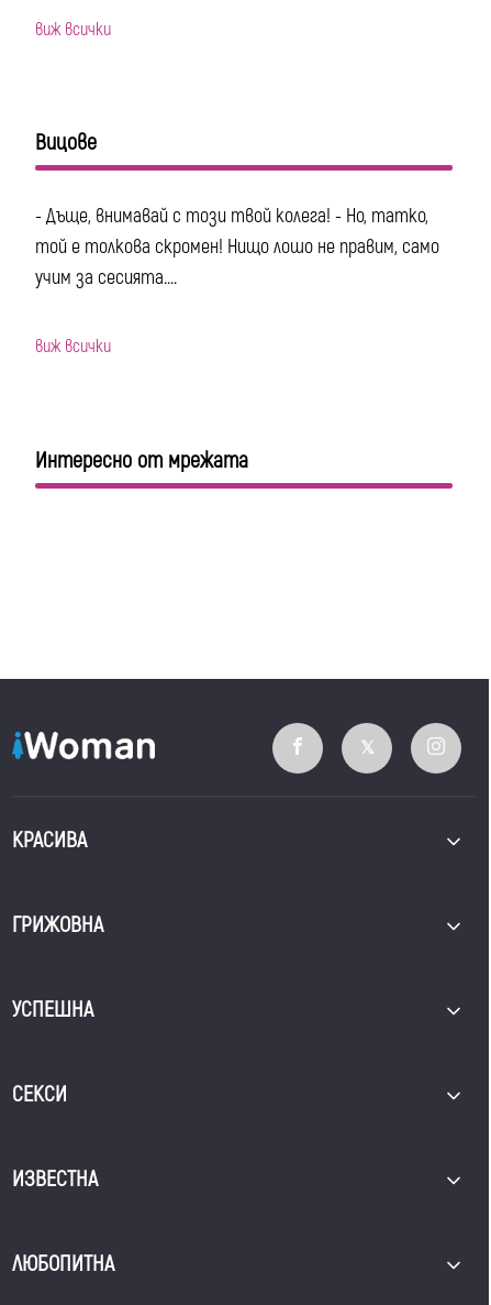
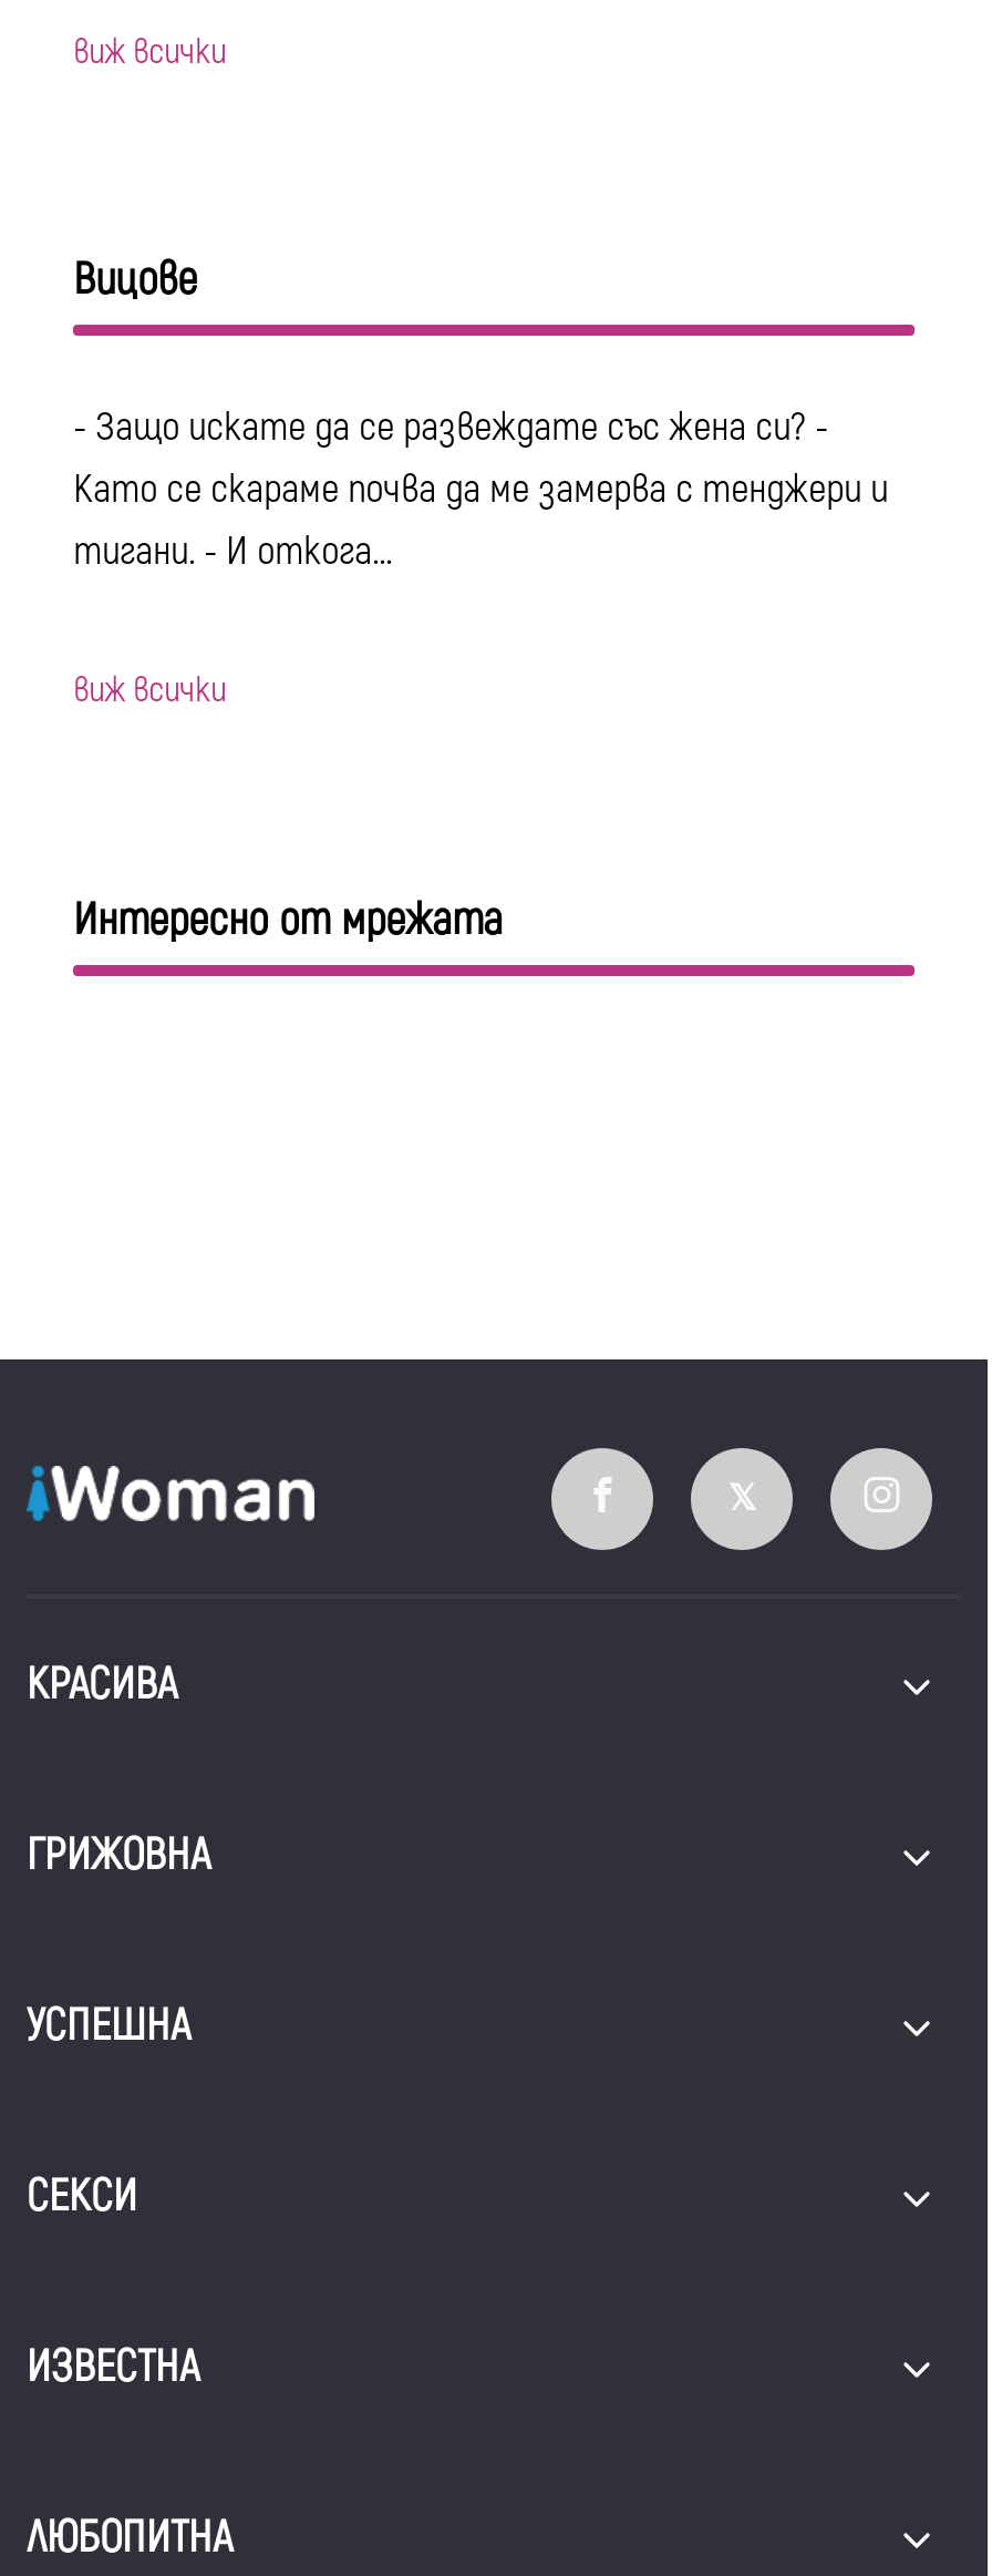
- - Дъще, внимавай с този твой колега! - Но, татко,
- той е толкова скромен! Нищо лошо не правим, само
- учим за сесията....
+ - Защо искате да се развеждате със жена си? -
+ Като се скараме почва да ме замерва с тенджери и
+ тигани. - И откога...
